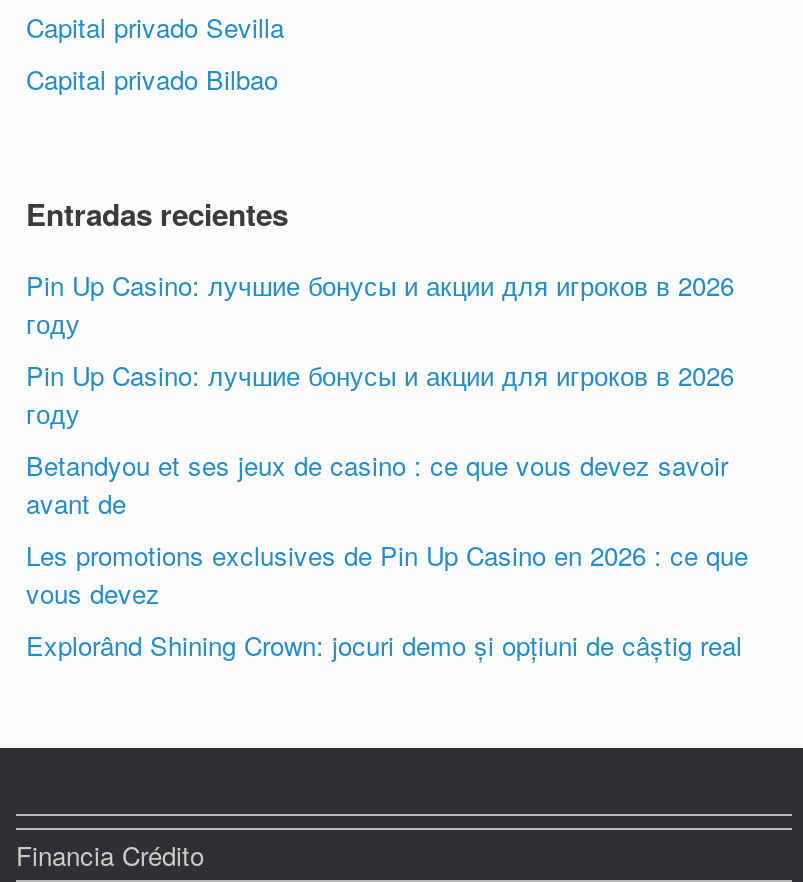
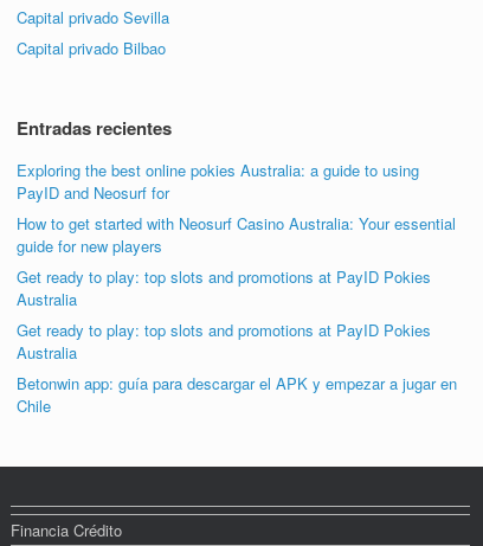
- Pin Up Casino: лучшие бонусы и акции для игроков в 2026
- году
- Pin Up Casino: лучшие бонусы и акции для игроков в 2026
- году
- Betandyou et ses jeux de casino : ce que vous devez savoir
- avant de
- Les promotions exclusives de Pin Up Casino en 2026 : ce que
- vous devez
- Explorând Shining Crown: jocuri demo și opțiuni de câștig real
+ Exploring the best online pokies Australia: a guide to using
+ PayID and Neosurf for
+ How to get started with Neosurf Casino Australia: Your essential
+ guide for new players
+ Get ready to play: top slots and promotions at PayID Pokies
+ Australia
+ Get ready to play: top slots and promotions at PayID Pokies
+ Australia
+ Betonwin app: guía para descargar el APK y empezar a jugar en
+ Chile
